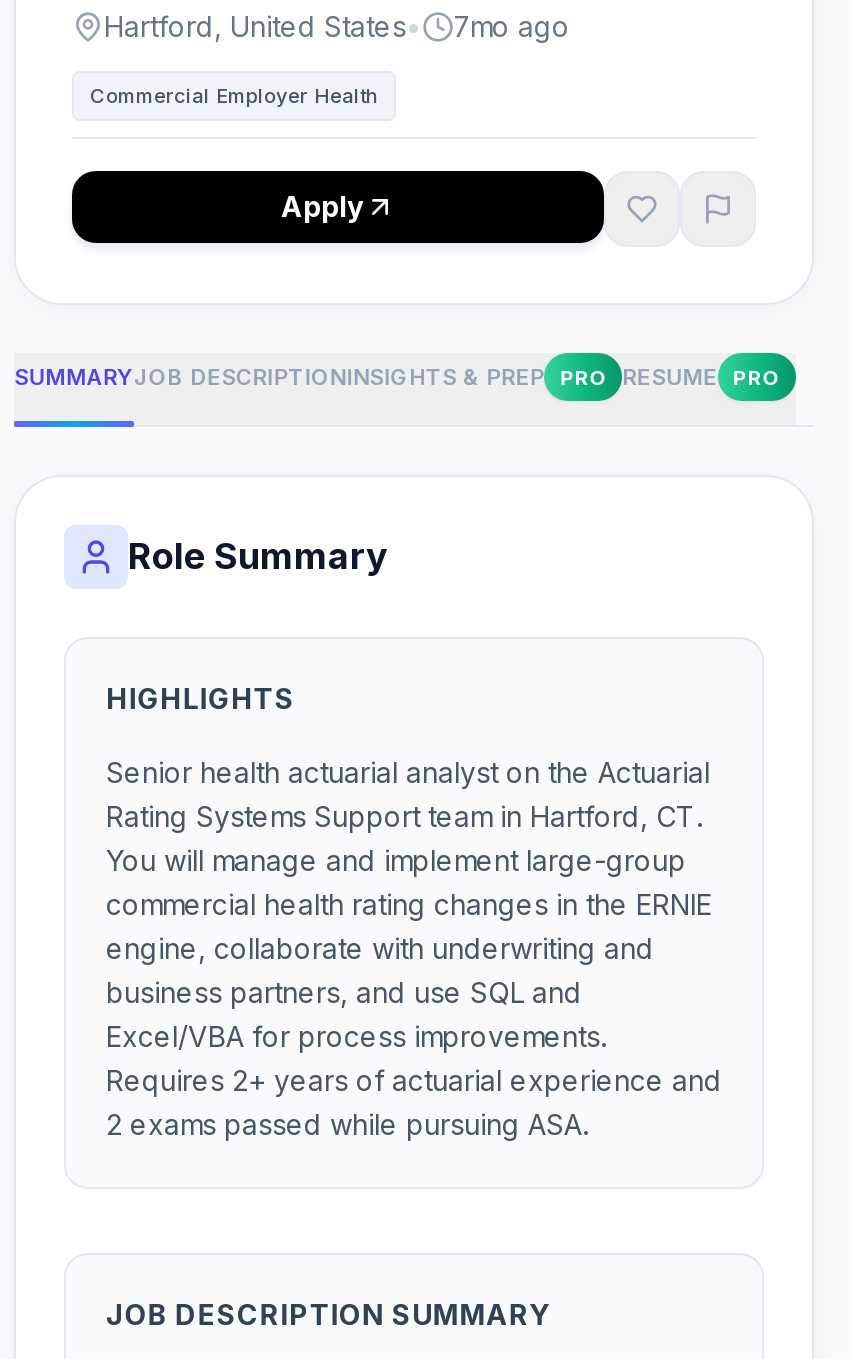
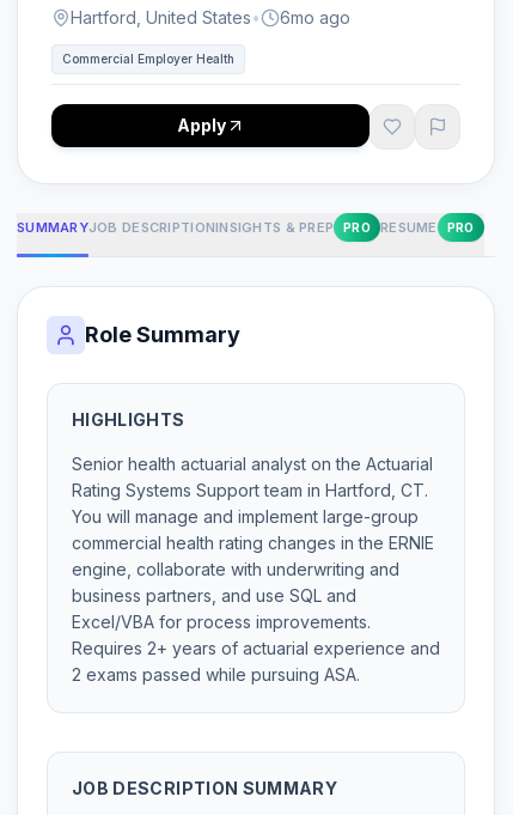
- Hartford, United States • 7mo ago
+ Hartford, United States • 6mo ago
